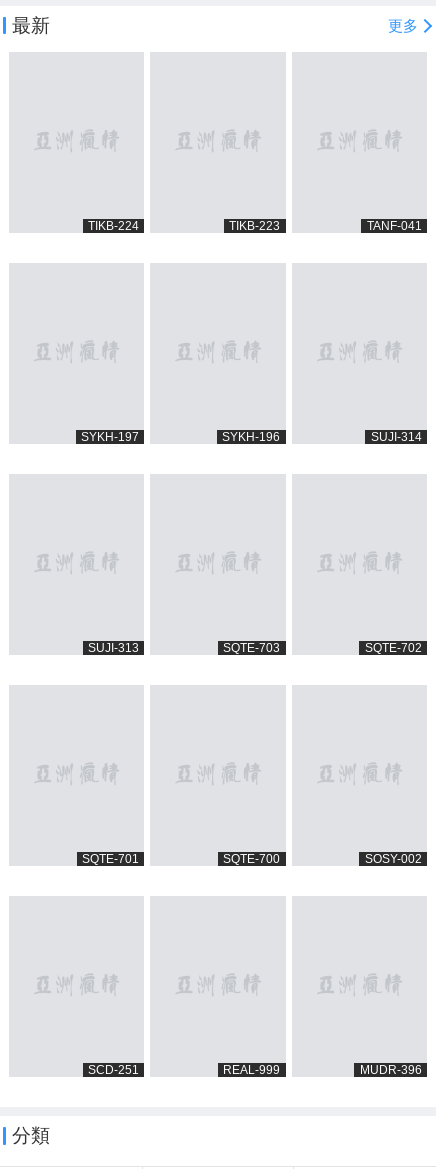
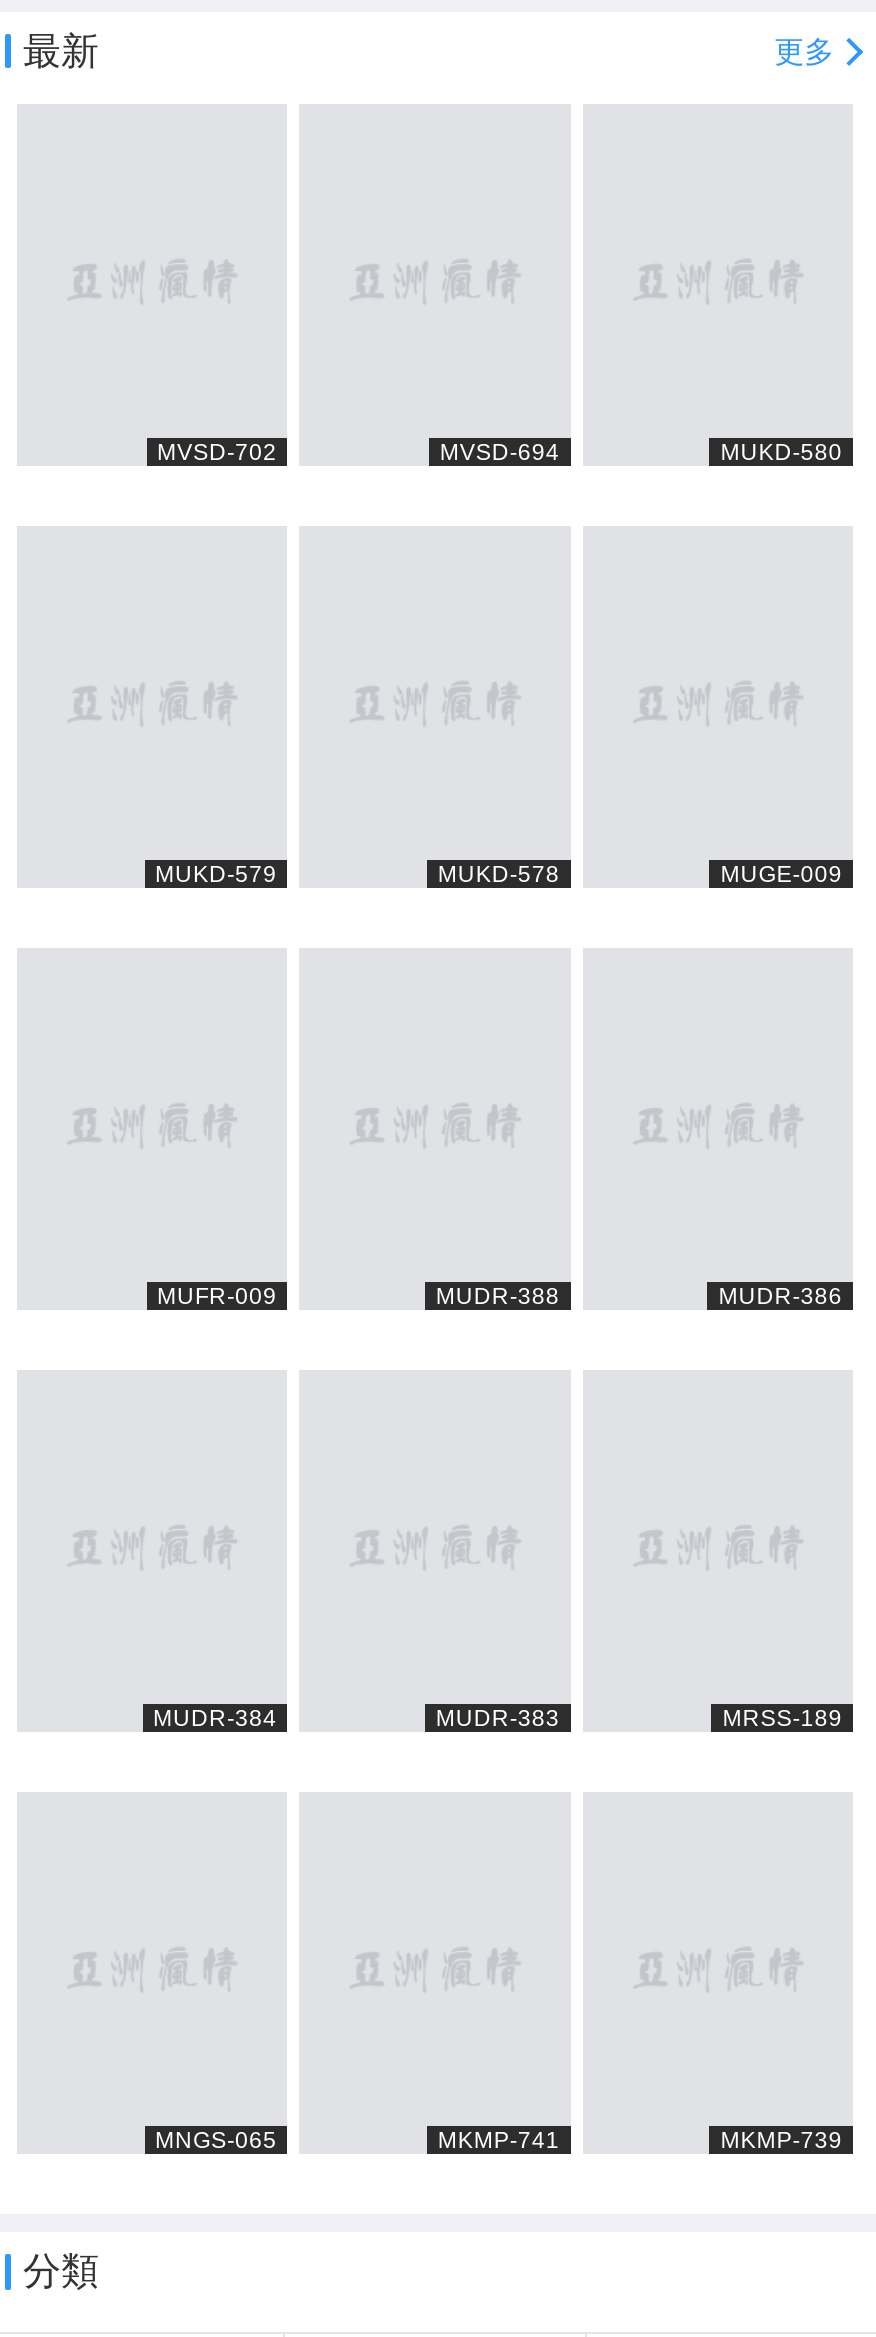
- TIKB-224
- TIKB-223
- TANF-041
+ MVSD-702
+ MVSD-694
+ MUKD-580

- SYKH-197
- SYKH-196
- SUJI-314
+ MUKD-579
+ MUKD-578
+ MUGE-009

- SUJI-313
- SQTE-703
- SQTE-702
+ MUFR-009
+ MUDR-388
+ MUDR-386

- SQTE-701
- SQTE-700
- SOSY-002
+ MUDR-384
+ MUDR-383
+ MRSS-189

- SCD-251
- REAL-999
- MUDR-396
+ MNGS-065
+ MKMP-741
+ MKMP-739
